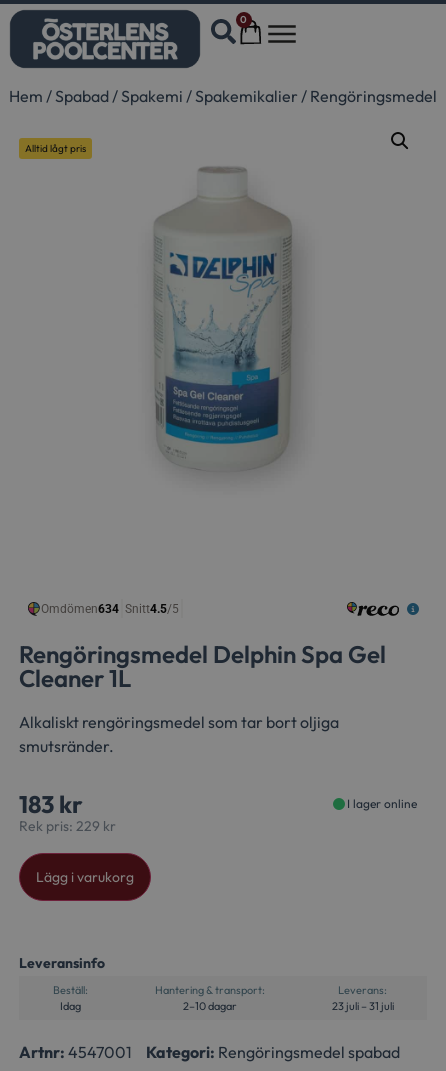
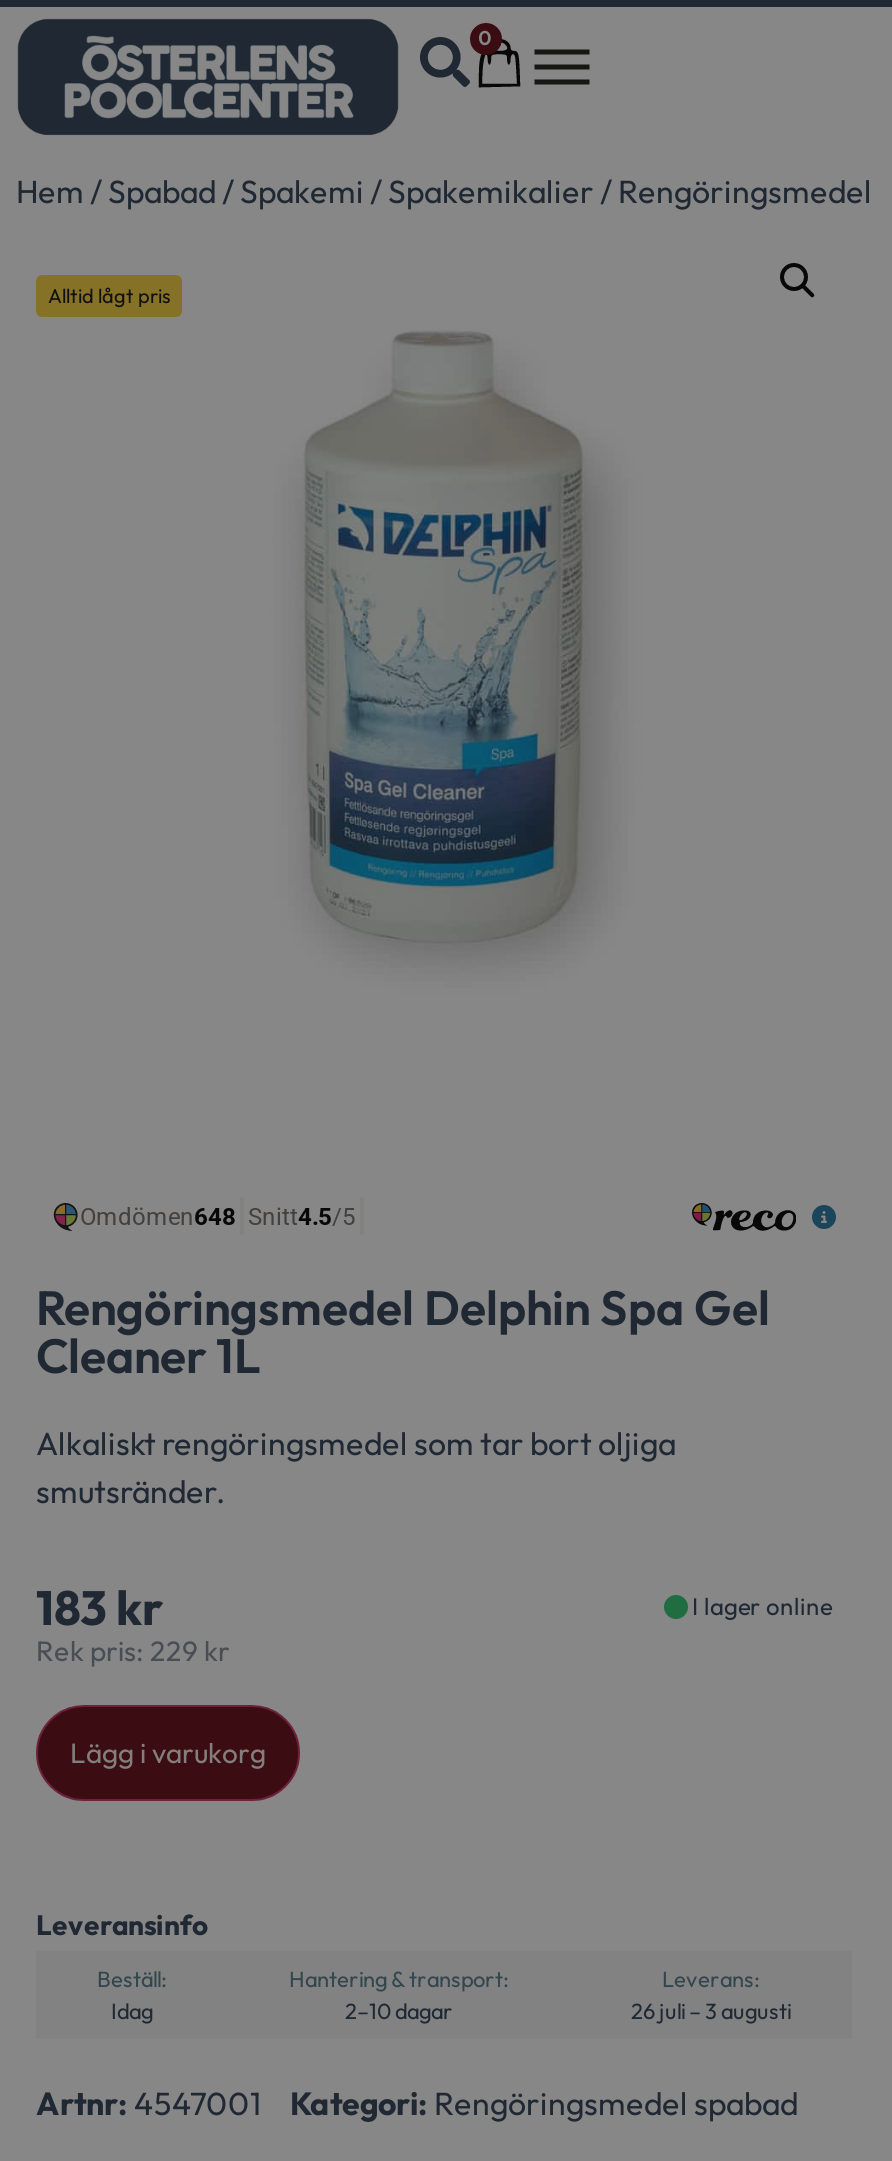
- 23 juli – 31 juli
+ 26 juli – 3 augusti
